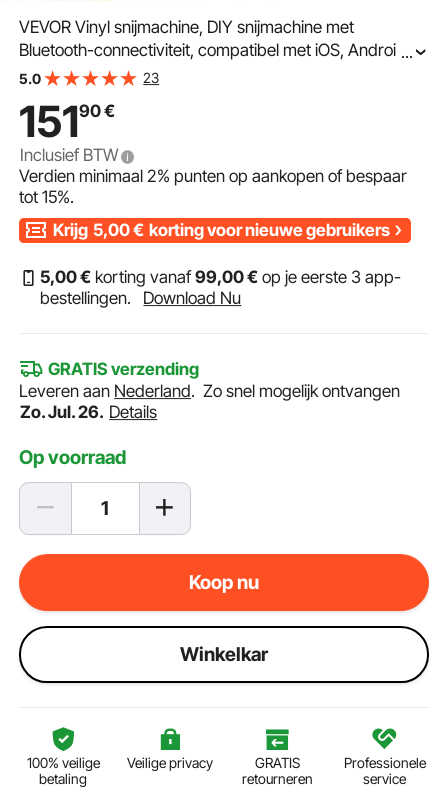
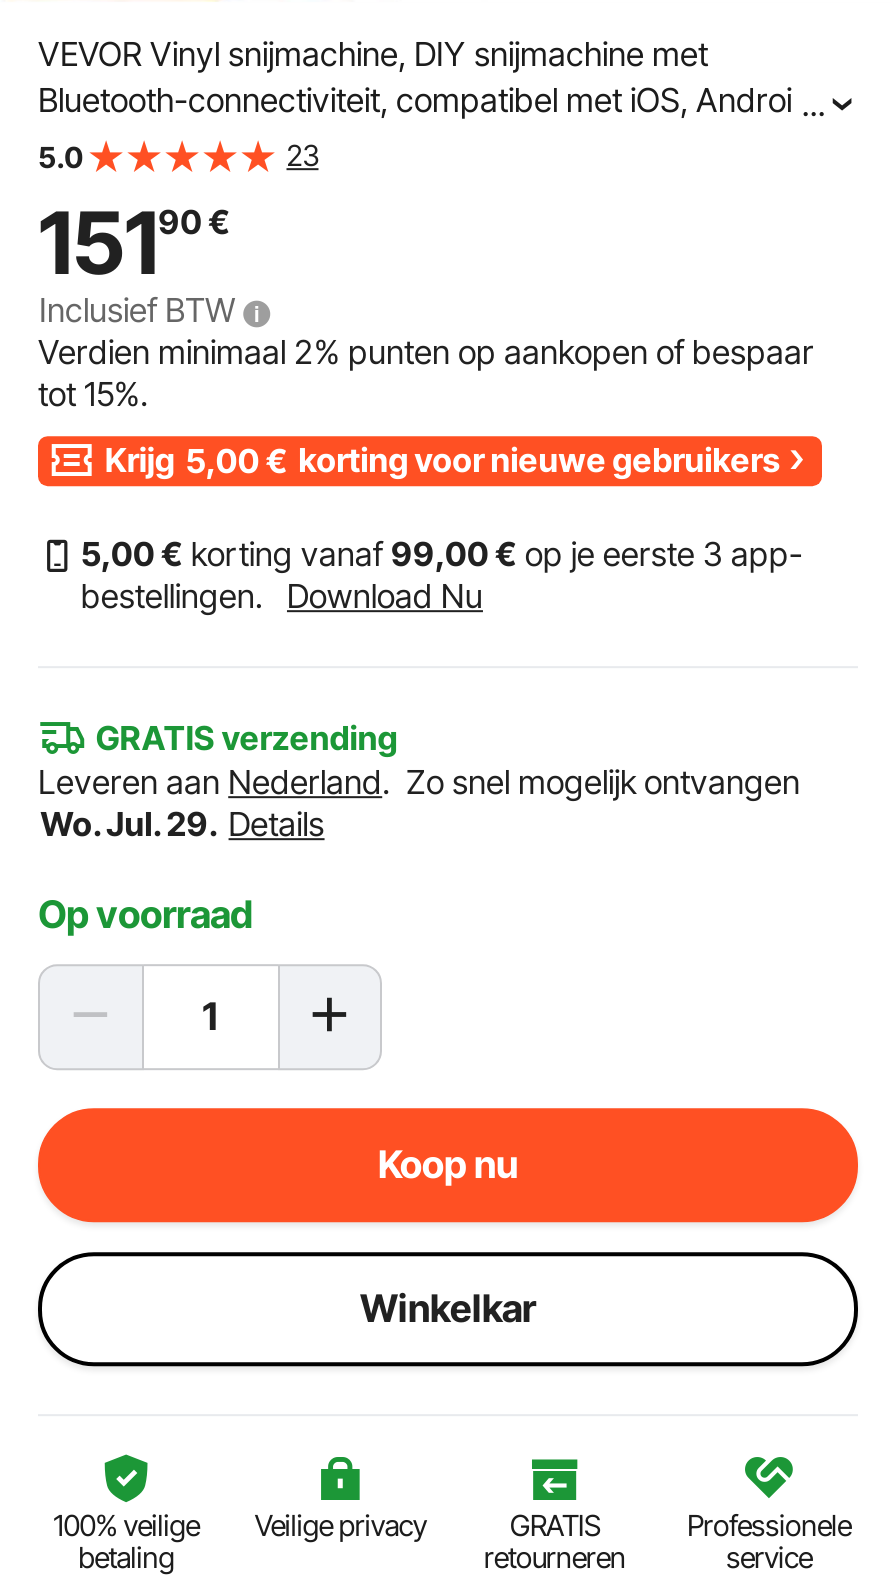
- Zo. Jul. 26. Details
+ Wo. Jul. 29. Details
